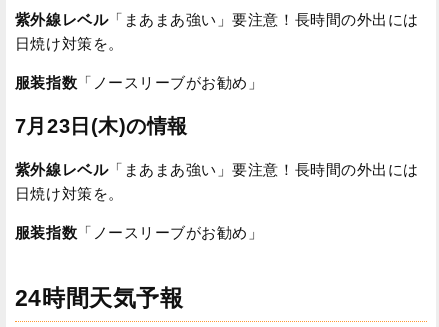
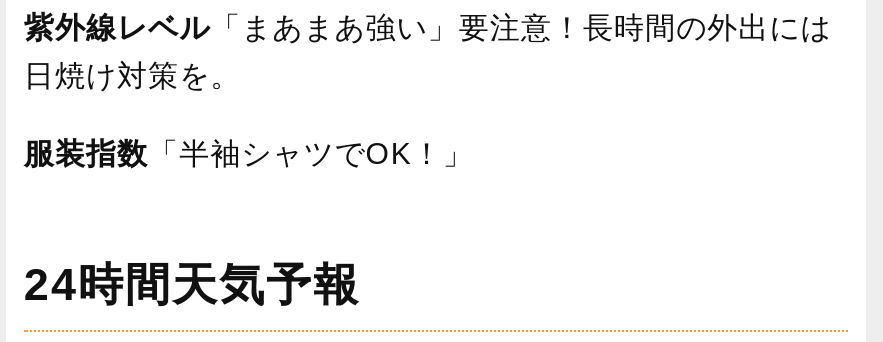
- 服装指数「ノースリーブがお勧め」
- 7月23日(木)の情報
- 紫外線レベル「まあまあ強い」要注意！長時間の外出には
- 日焼け対策を。
- 服装指数「ノースリーブがお勧め」
+ 服装指数「半袖シャツでOK！」
